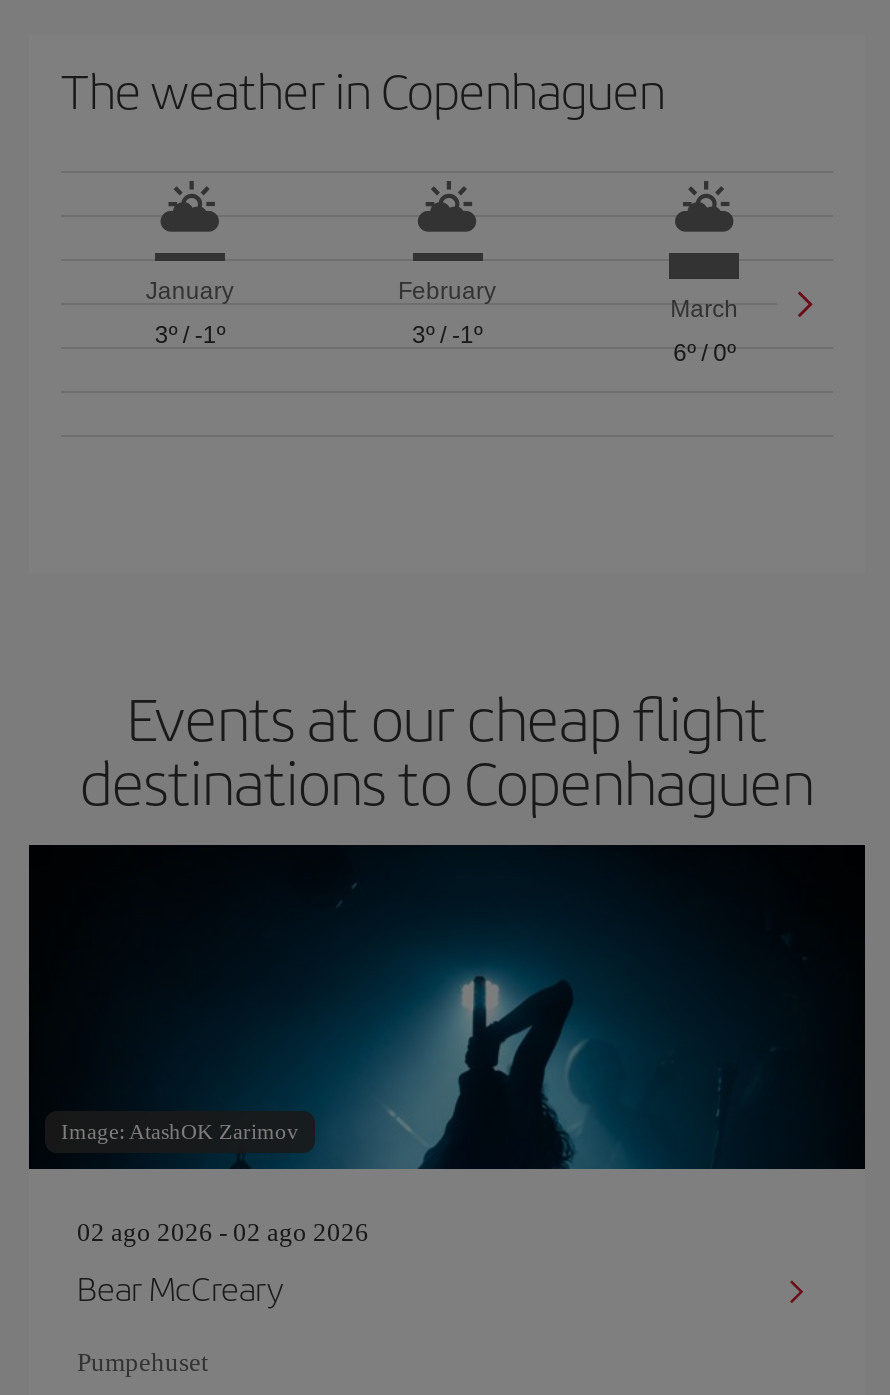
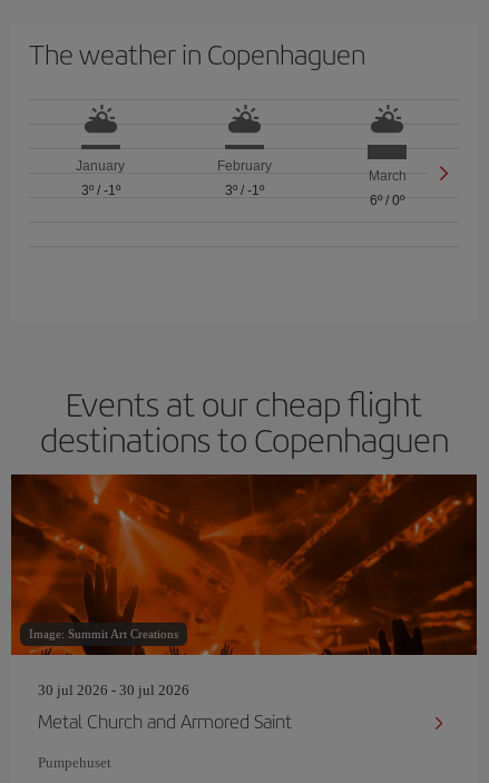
- [image]
- Image: AtashOK Zarimov
+ [image]
+ Image: Summit Art Creations

- 02 ago 2026 - 02 ago 2026
- Bear McCreary
+ 30 jul 2026 - 30 jul 2026
+ Metal Church and Armored Saint
